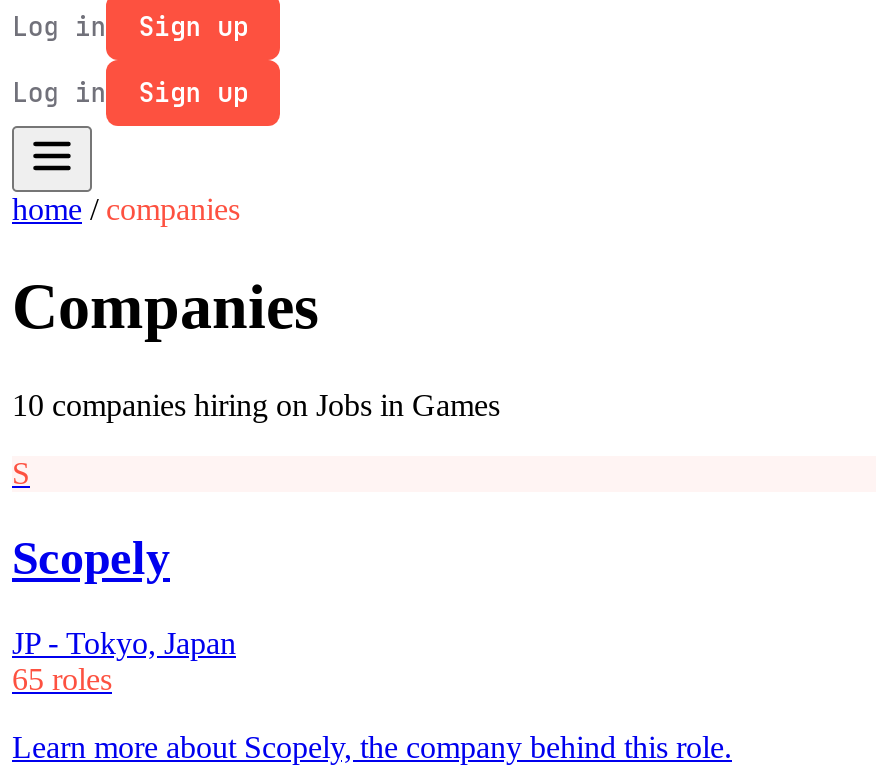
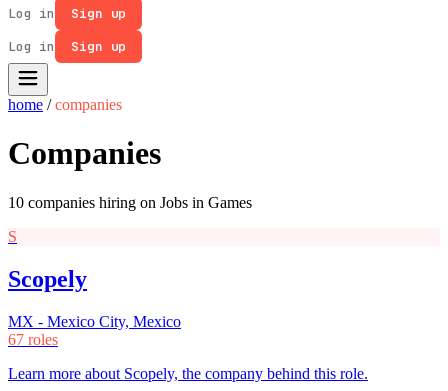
- JP - Tokyo, Japan
- 65 roles
+ MX - Mexico City, Mexico
+ 67 roles
